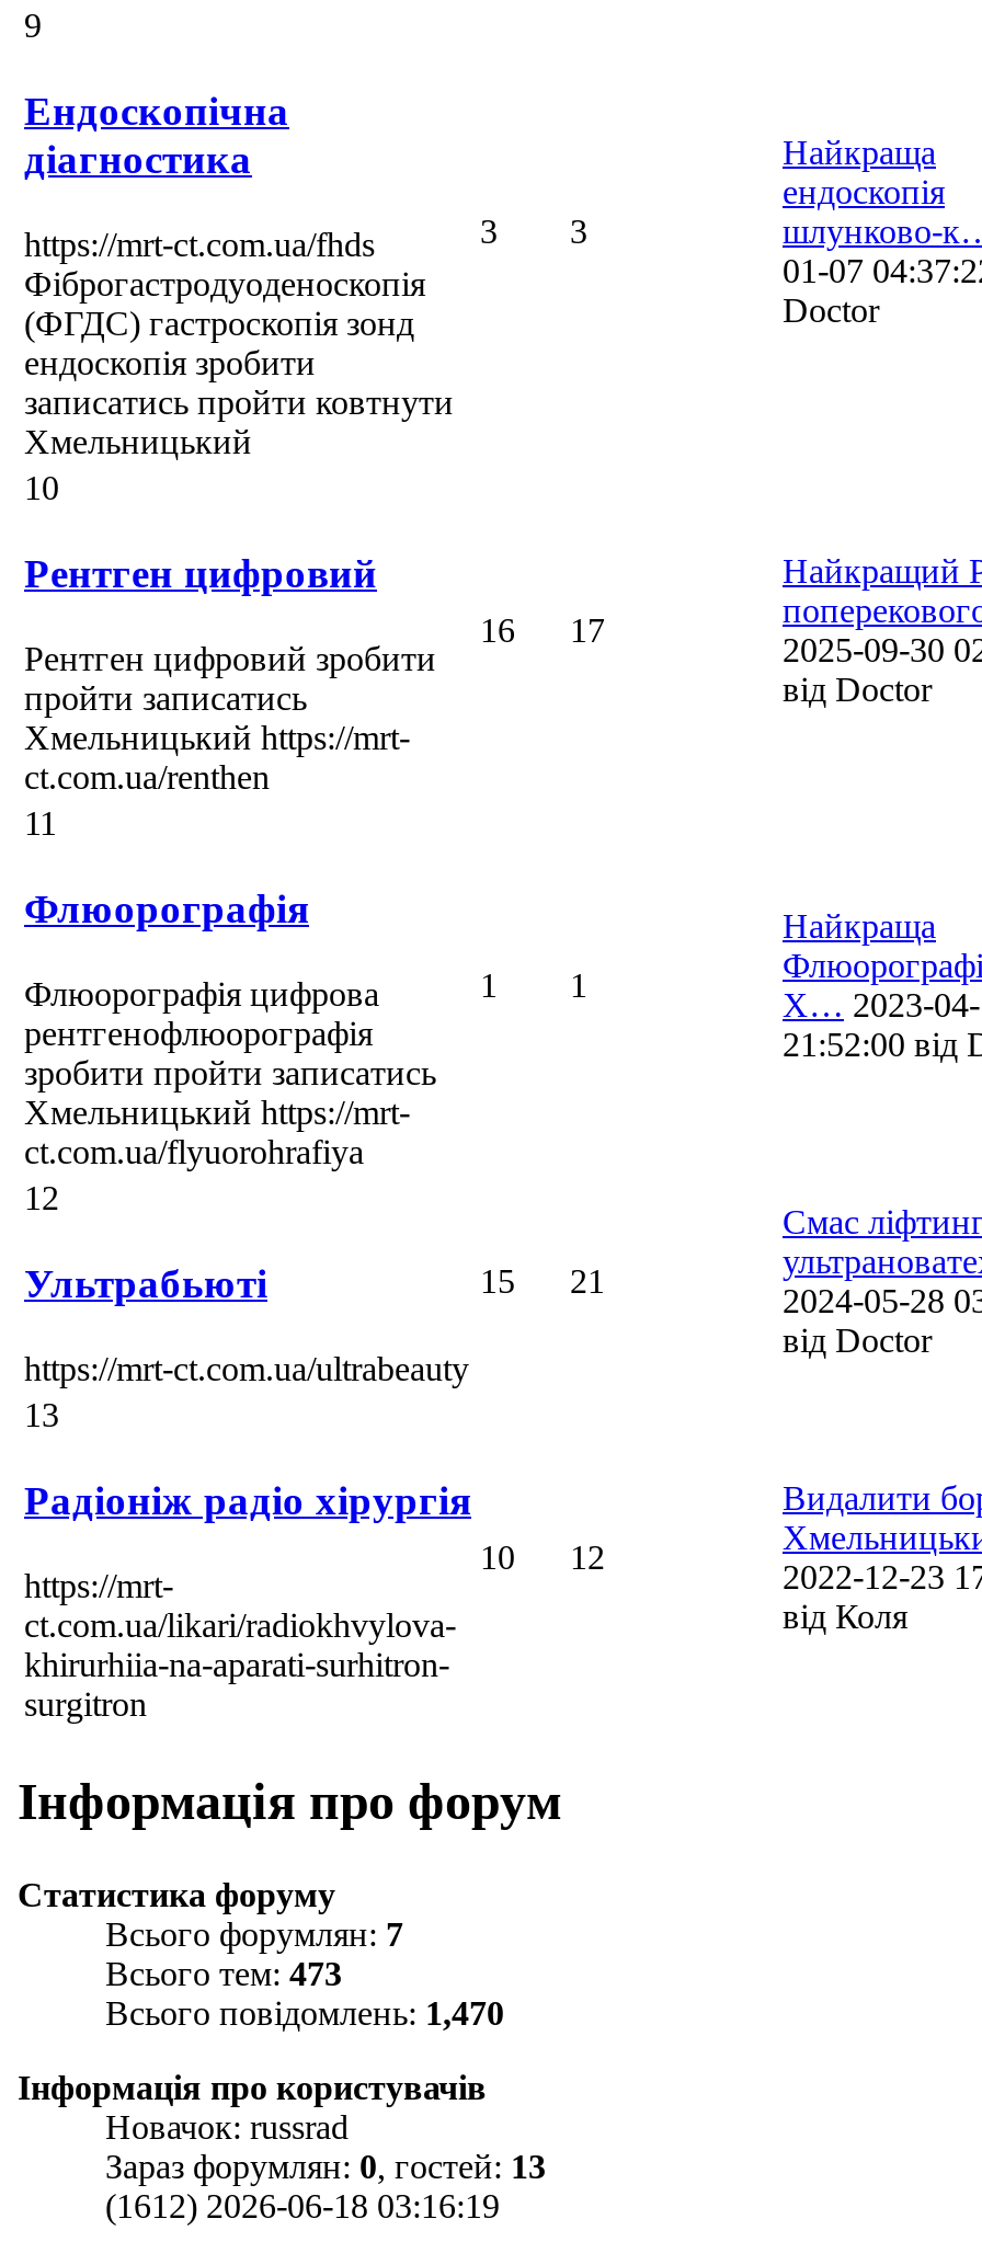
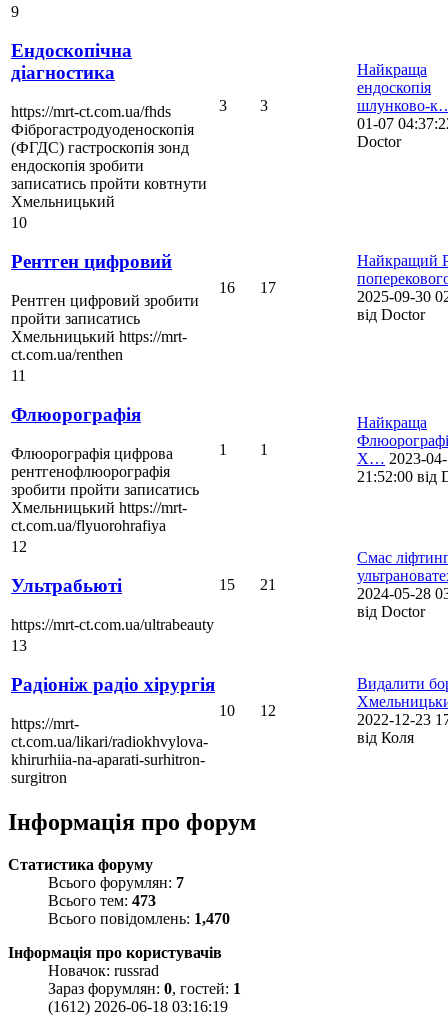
- Зараз форумлян: 0, гостей: 13
+ Зараз форумлян: 0, гостей: 1
